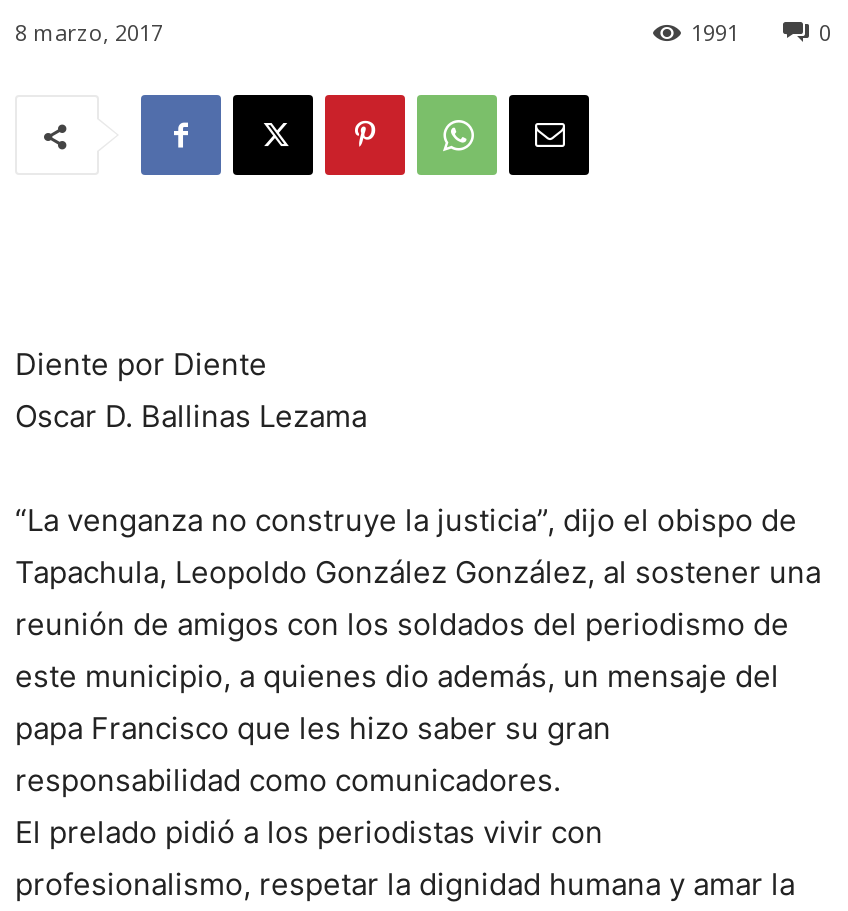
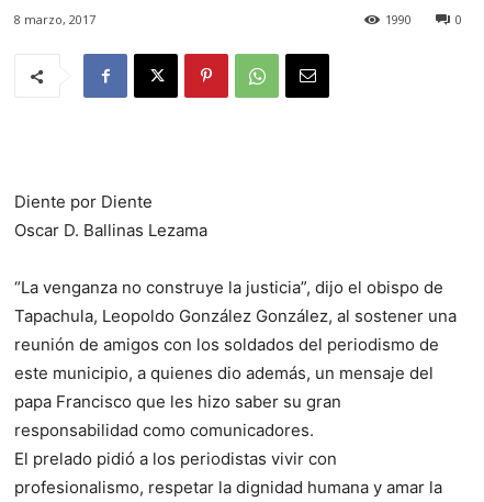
- 1991
+ 1990
